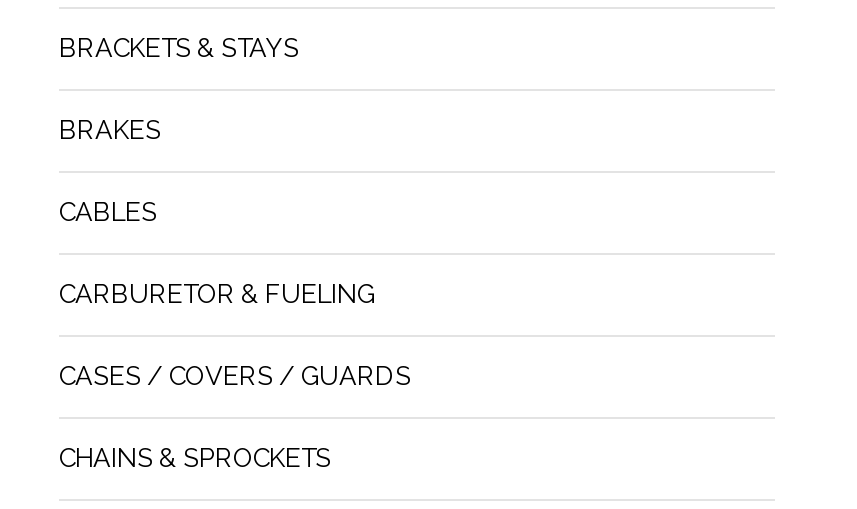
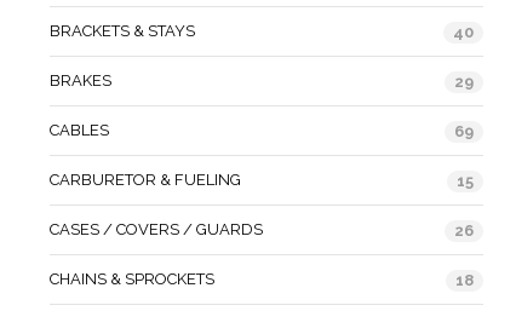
+ 40

+ 29

+ 69

+ 15

+ 26

+ 18
